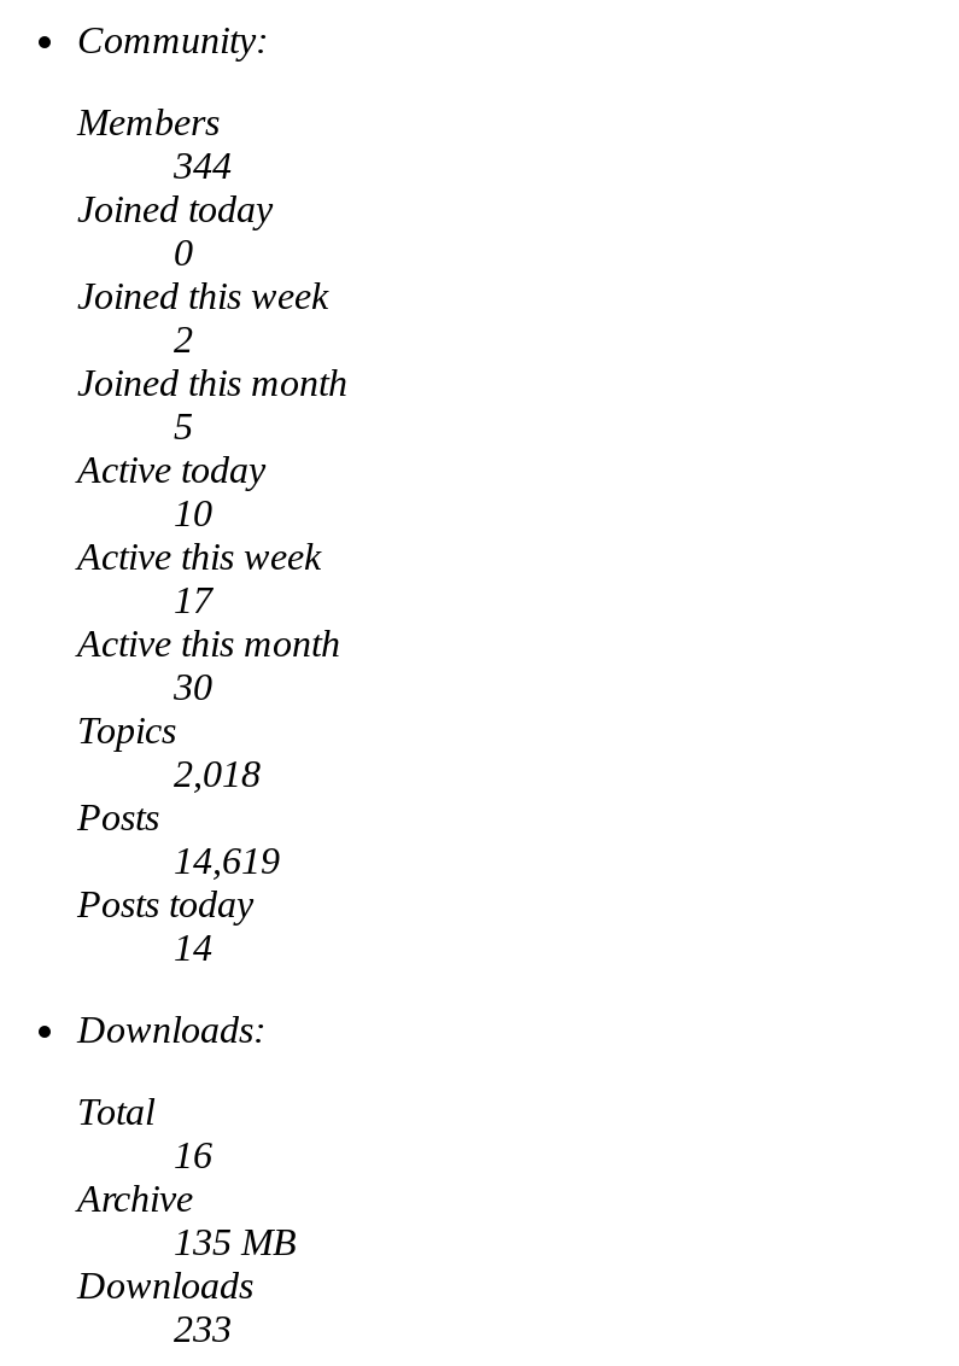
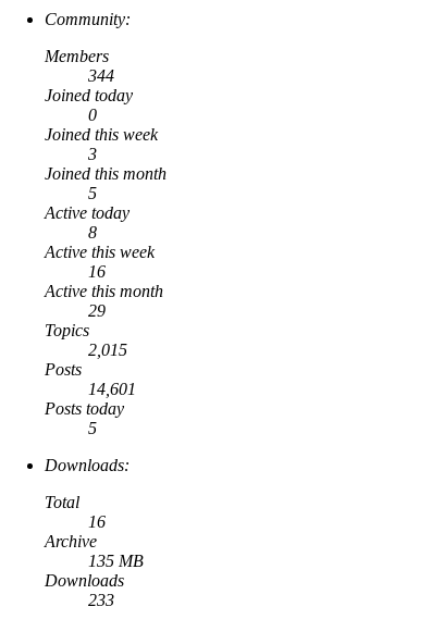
- 2
+ 3

- 10
+ 8

- 17
+ 16

- 30
+ 29

- 2,018
+ 2,015

- 14,619
+ 14,601

- 14
+ 5
